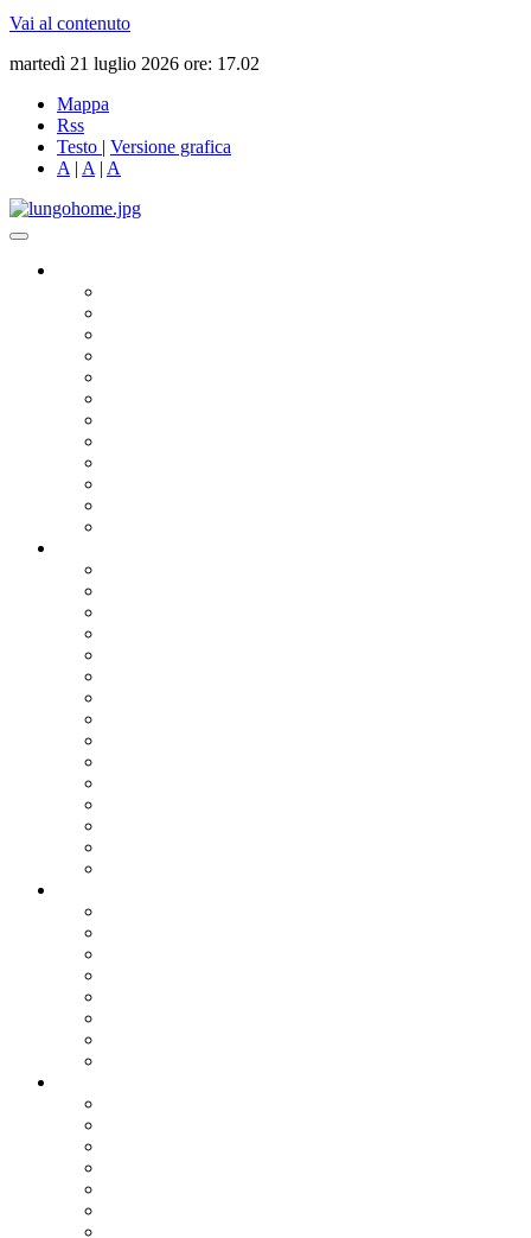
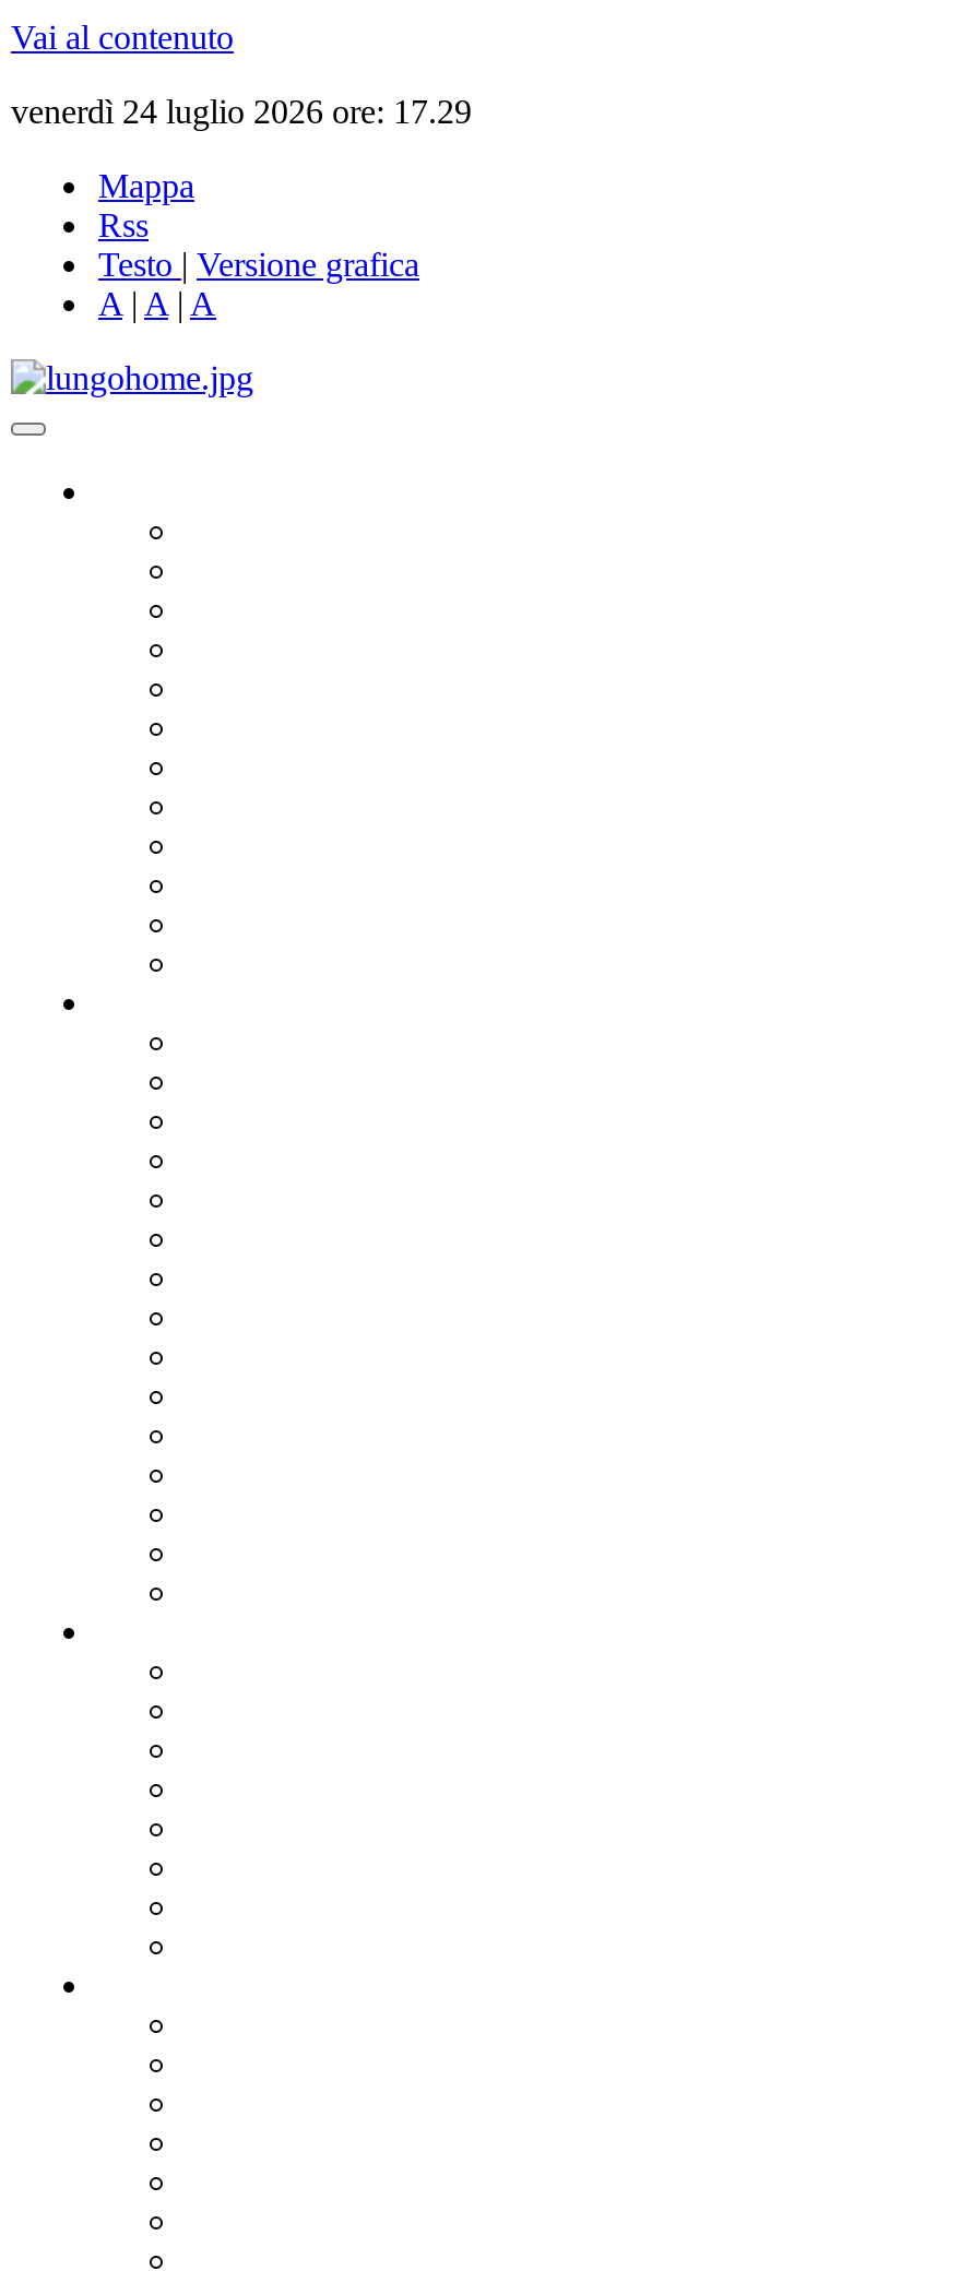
- martedì 21 luglio 2026 ore: 17.02
+ venerdì 24 luglio 2026 ore: 17.29
